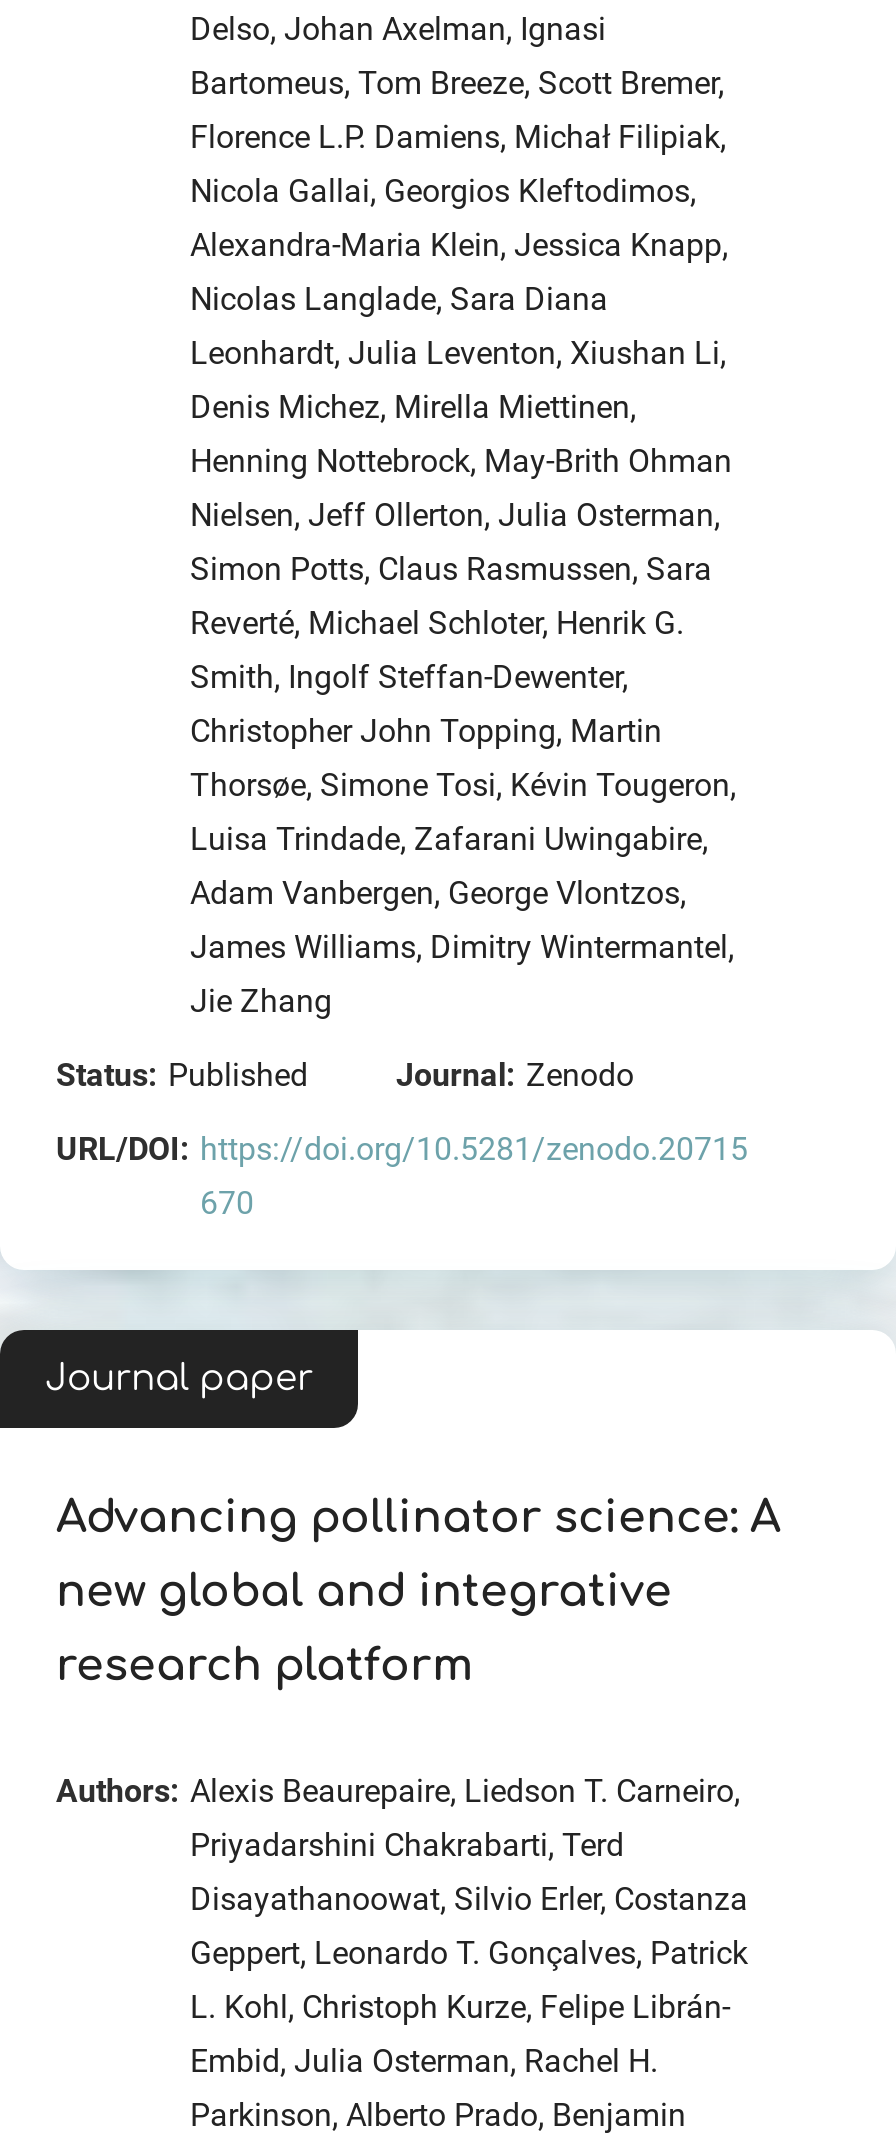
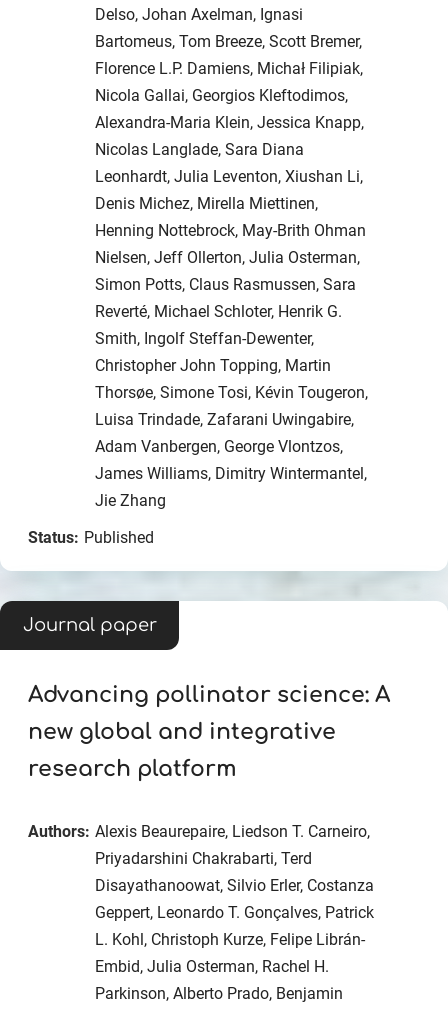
- Journal: Zenodo
- URL/DOI: https://doi.org/10.5281/zenodo.20715
- 670
